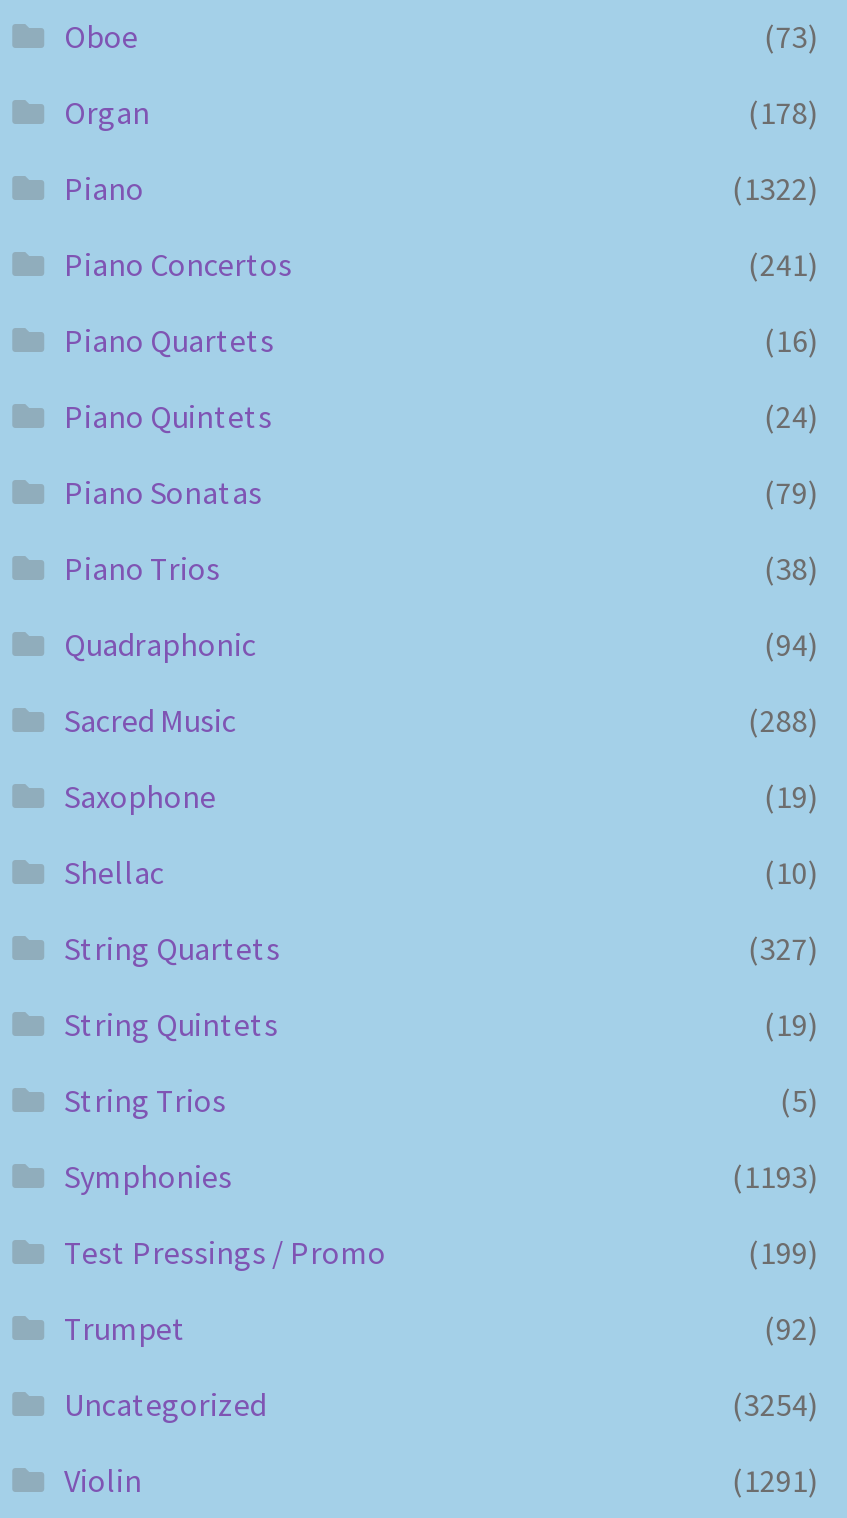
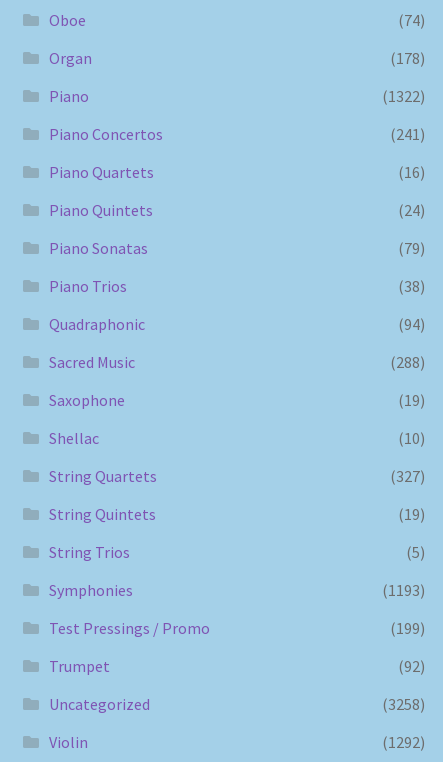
- (73)
+ (74)

- (3254)
+ (3258)

- (1291)
+ (1292)
